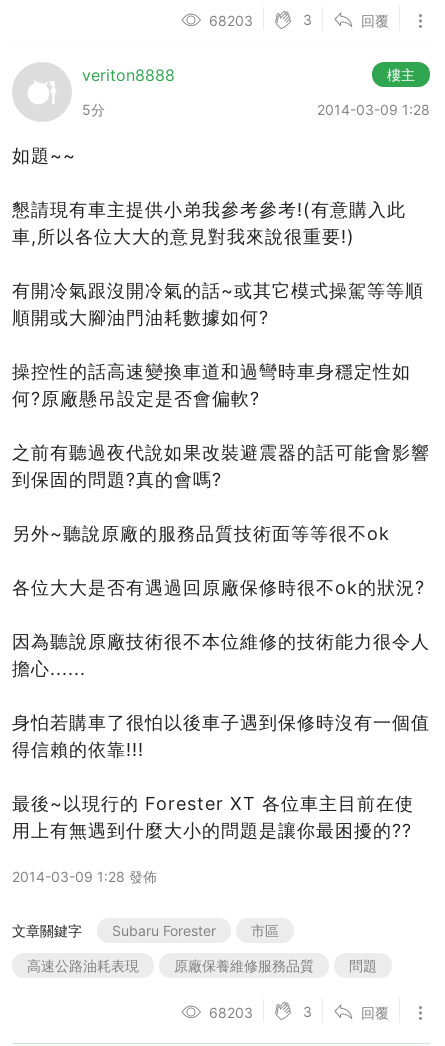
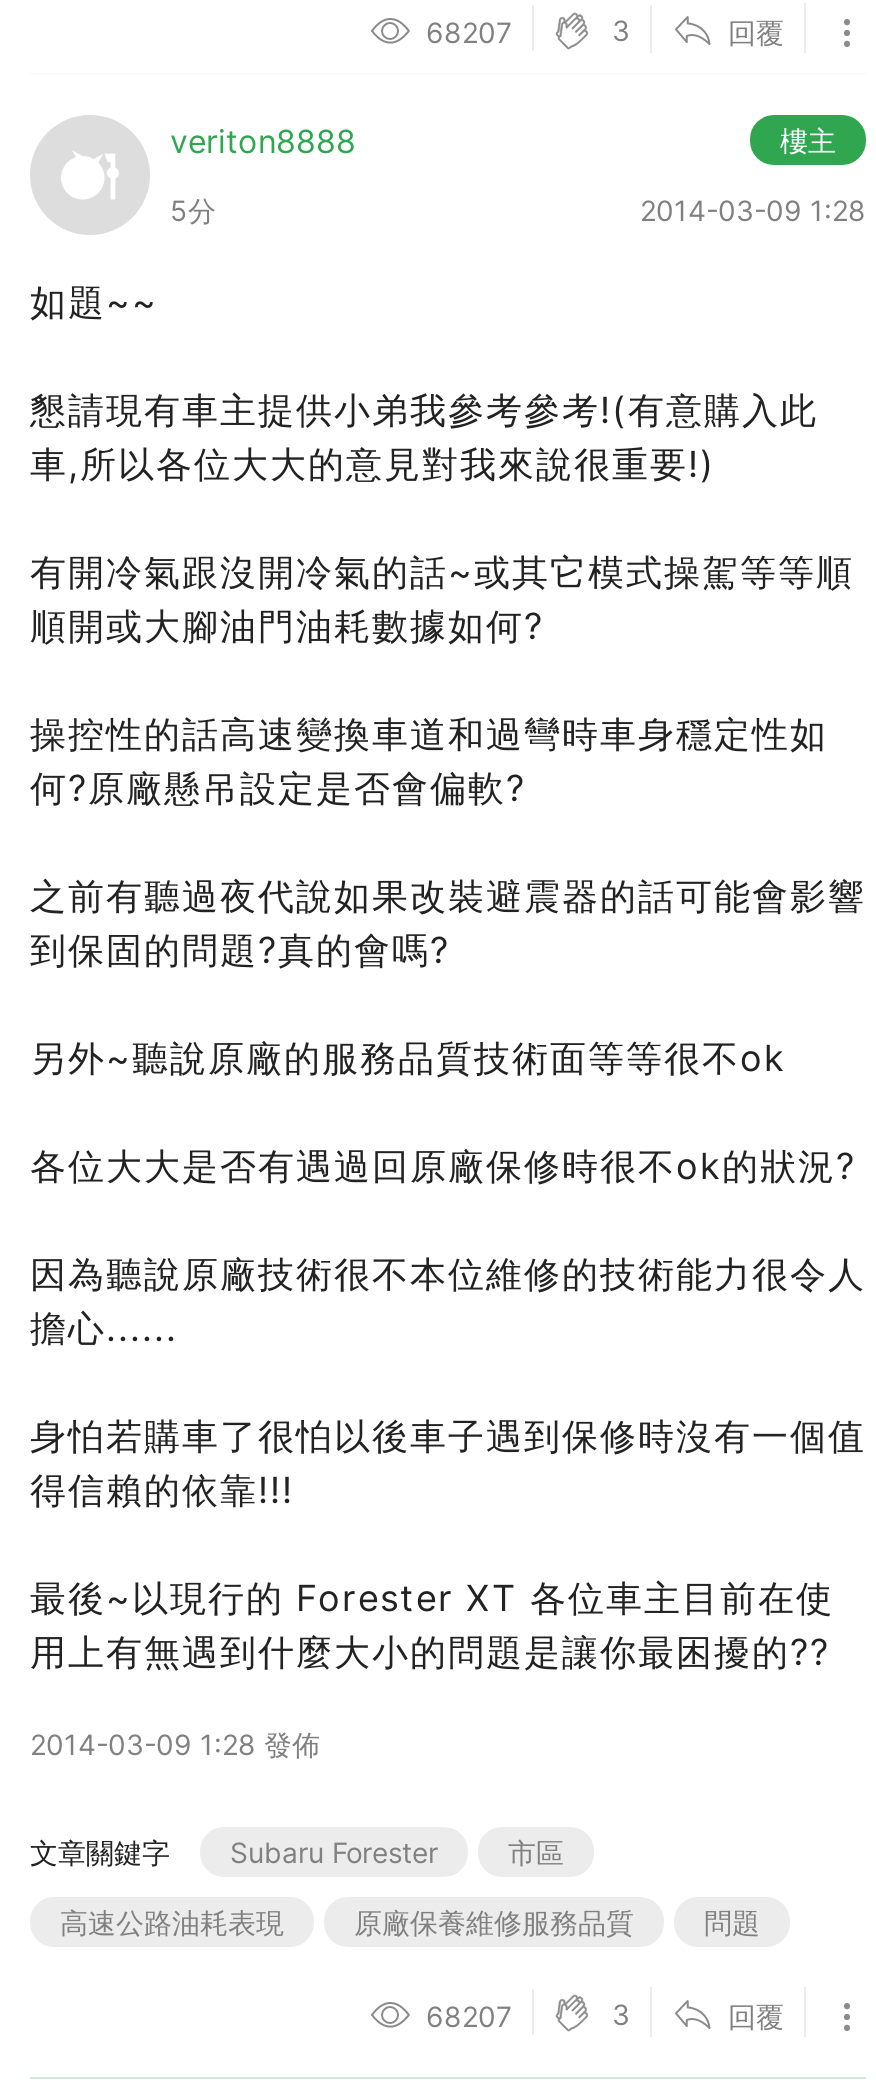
- 68203
+ 68207

- 68203
+ 68207
